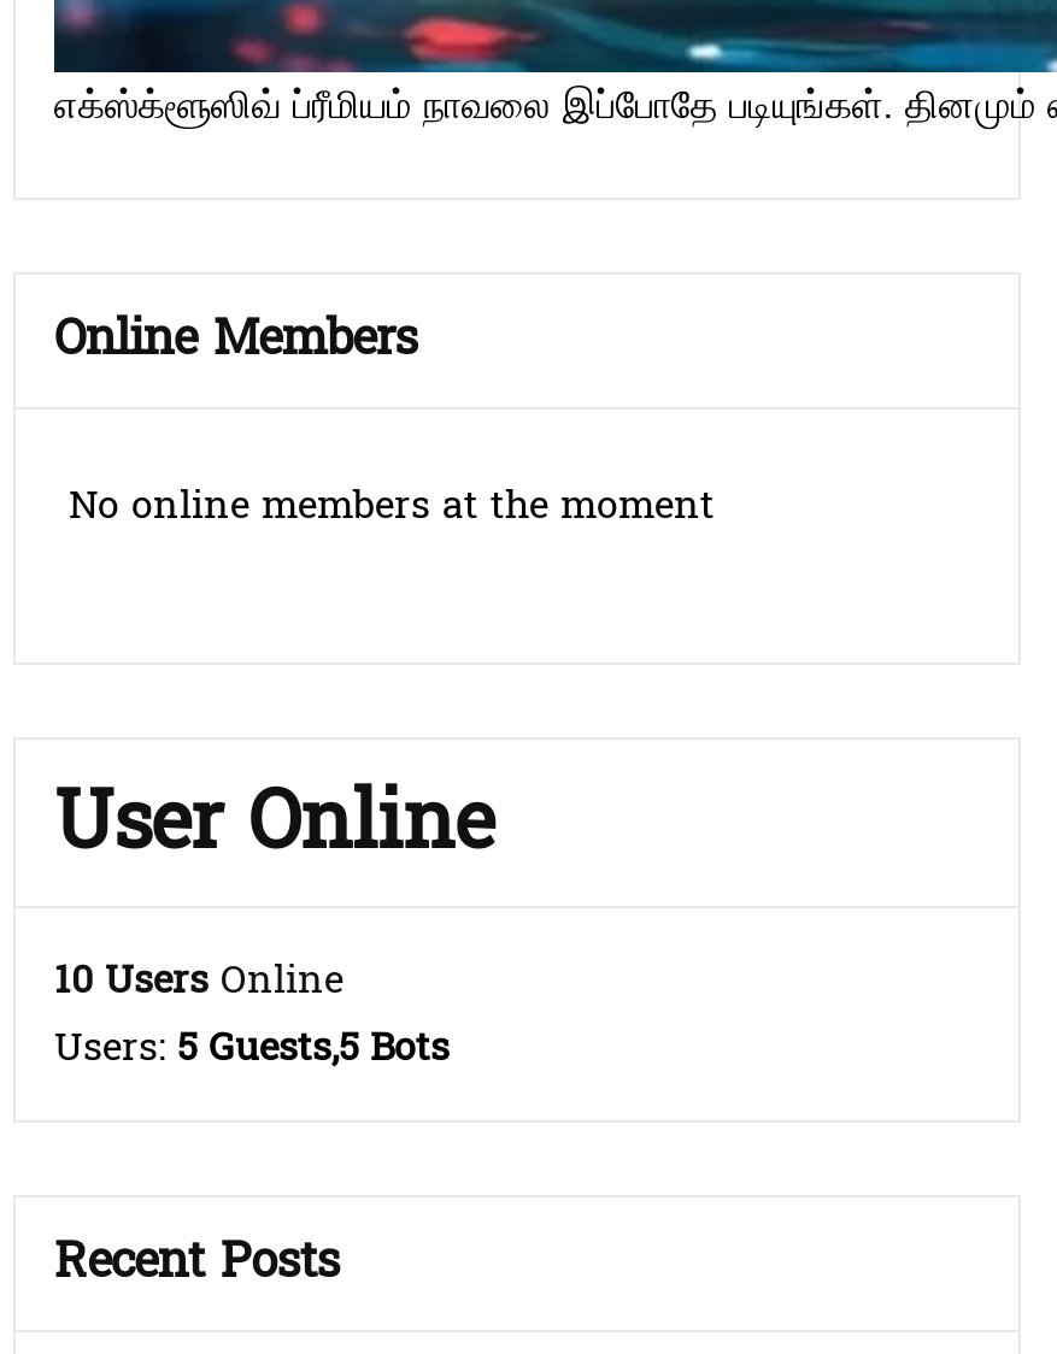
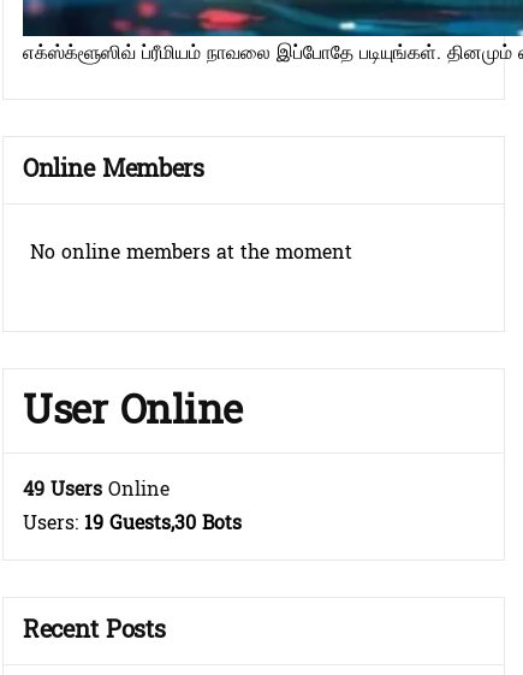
- 10 Users Online
+ 49 Users Online

- Users: 5 Guests,5 Bots
+ Users: 19 Guests,30 Bots
